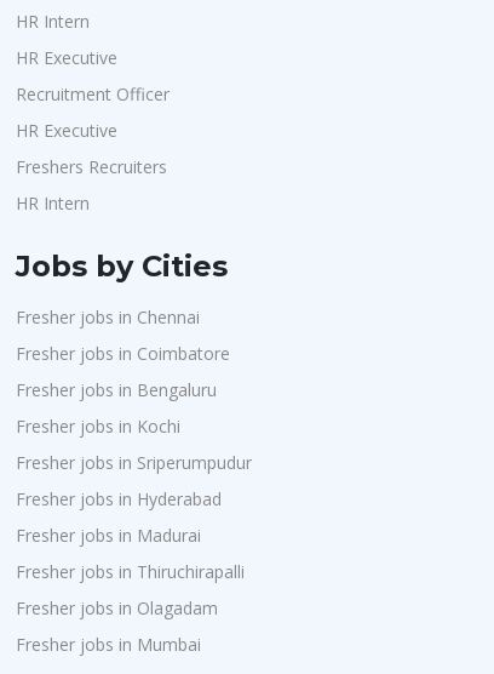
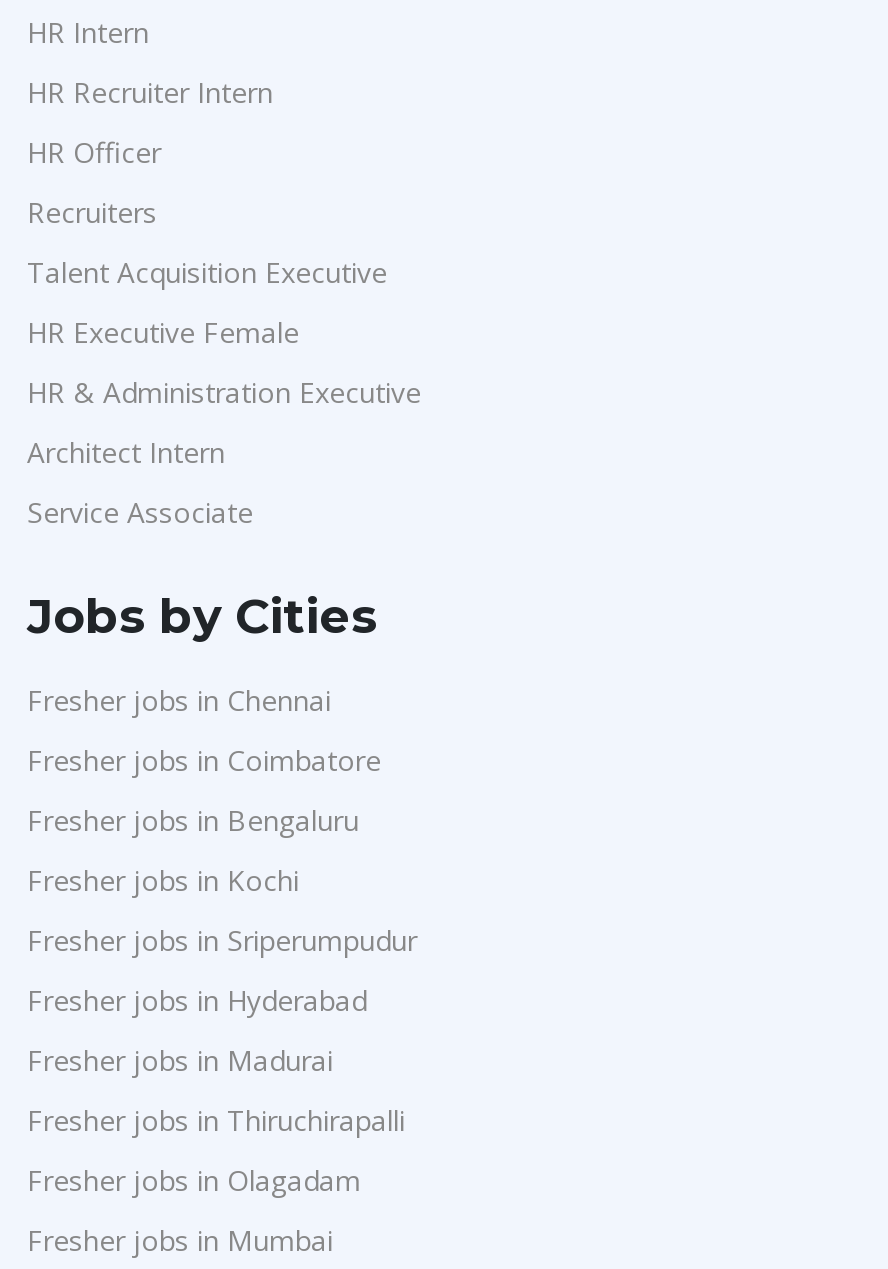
- HR Executive
- Recruitment Officer
- HR Executive
- Freshers Recruiters
- HR Intern
+ HR Recruiter Intern
+ HR Officer
+ Recruiters
+ Talent Acquisition Executive
+ HR Executive Female
+ HR & Administration Executive
+ Architect Intern
+ Service Associate
